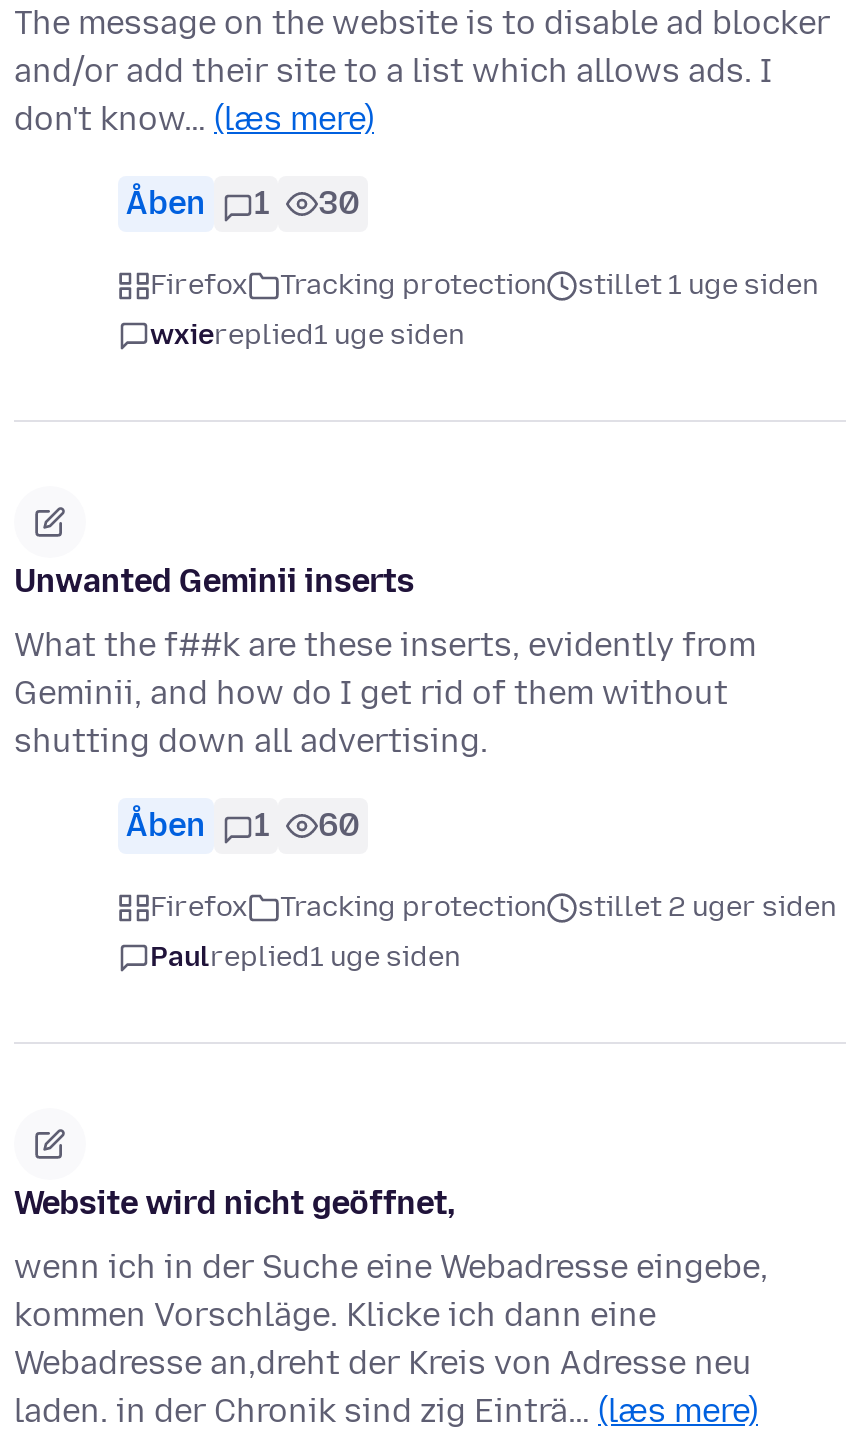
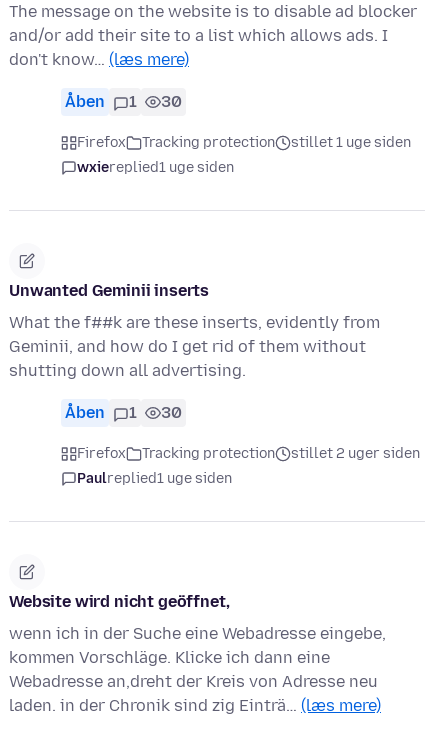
- Åben 1 60
+ Åben 1 30
